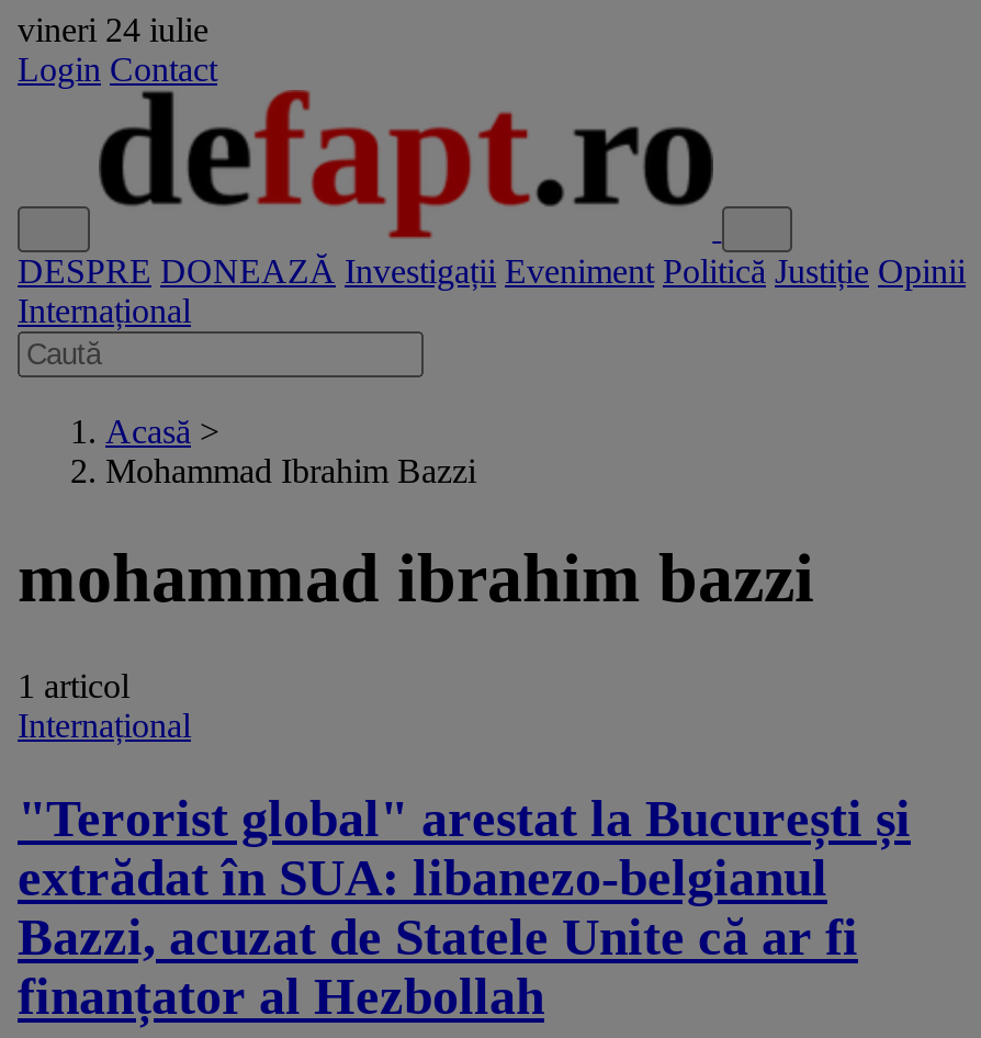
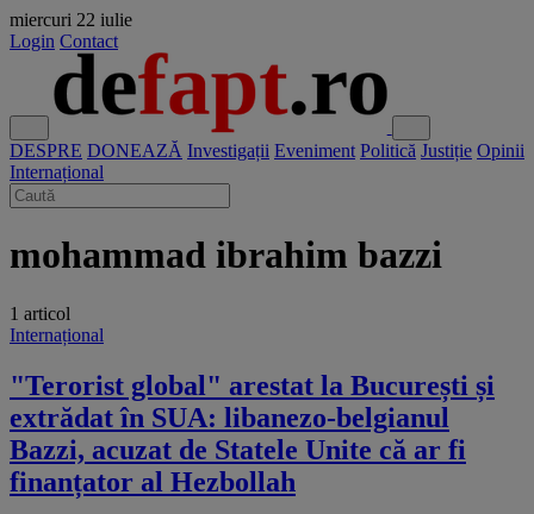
- vineri 24 iulie
+ miercuri 22 iulie

- Acasă >
- Mohammad Ibrahim Bazzi
